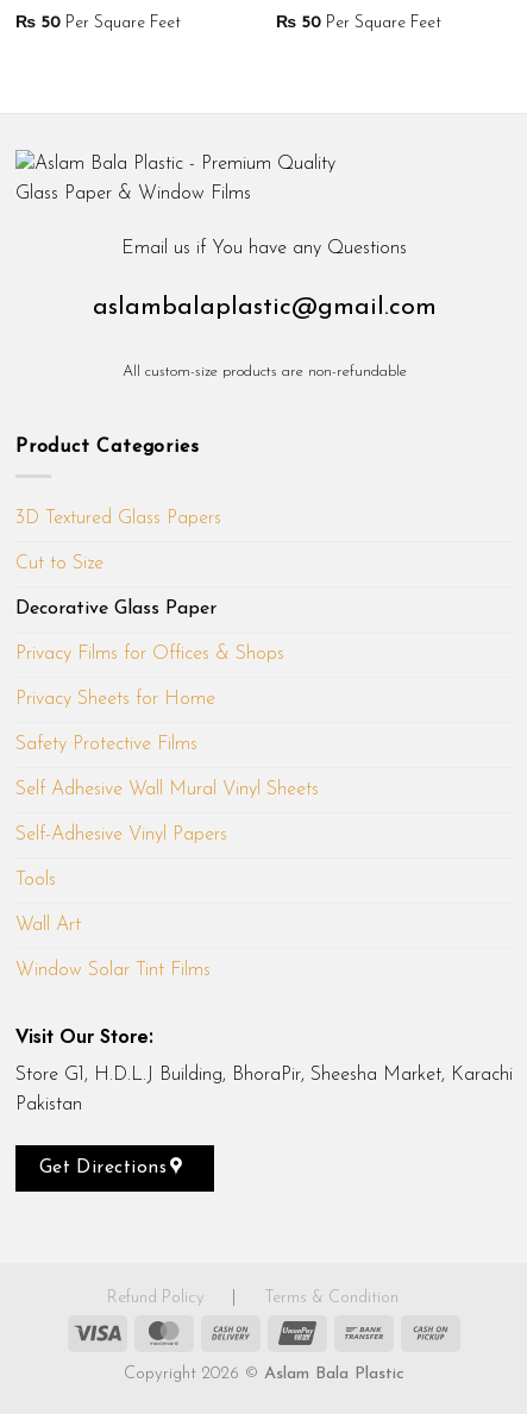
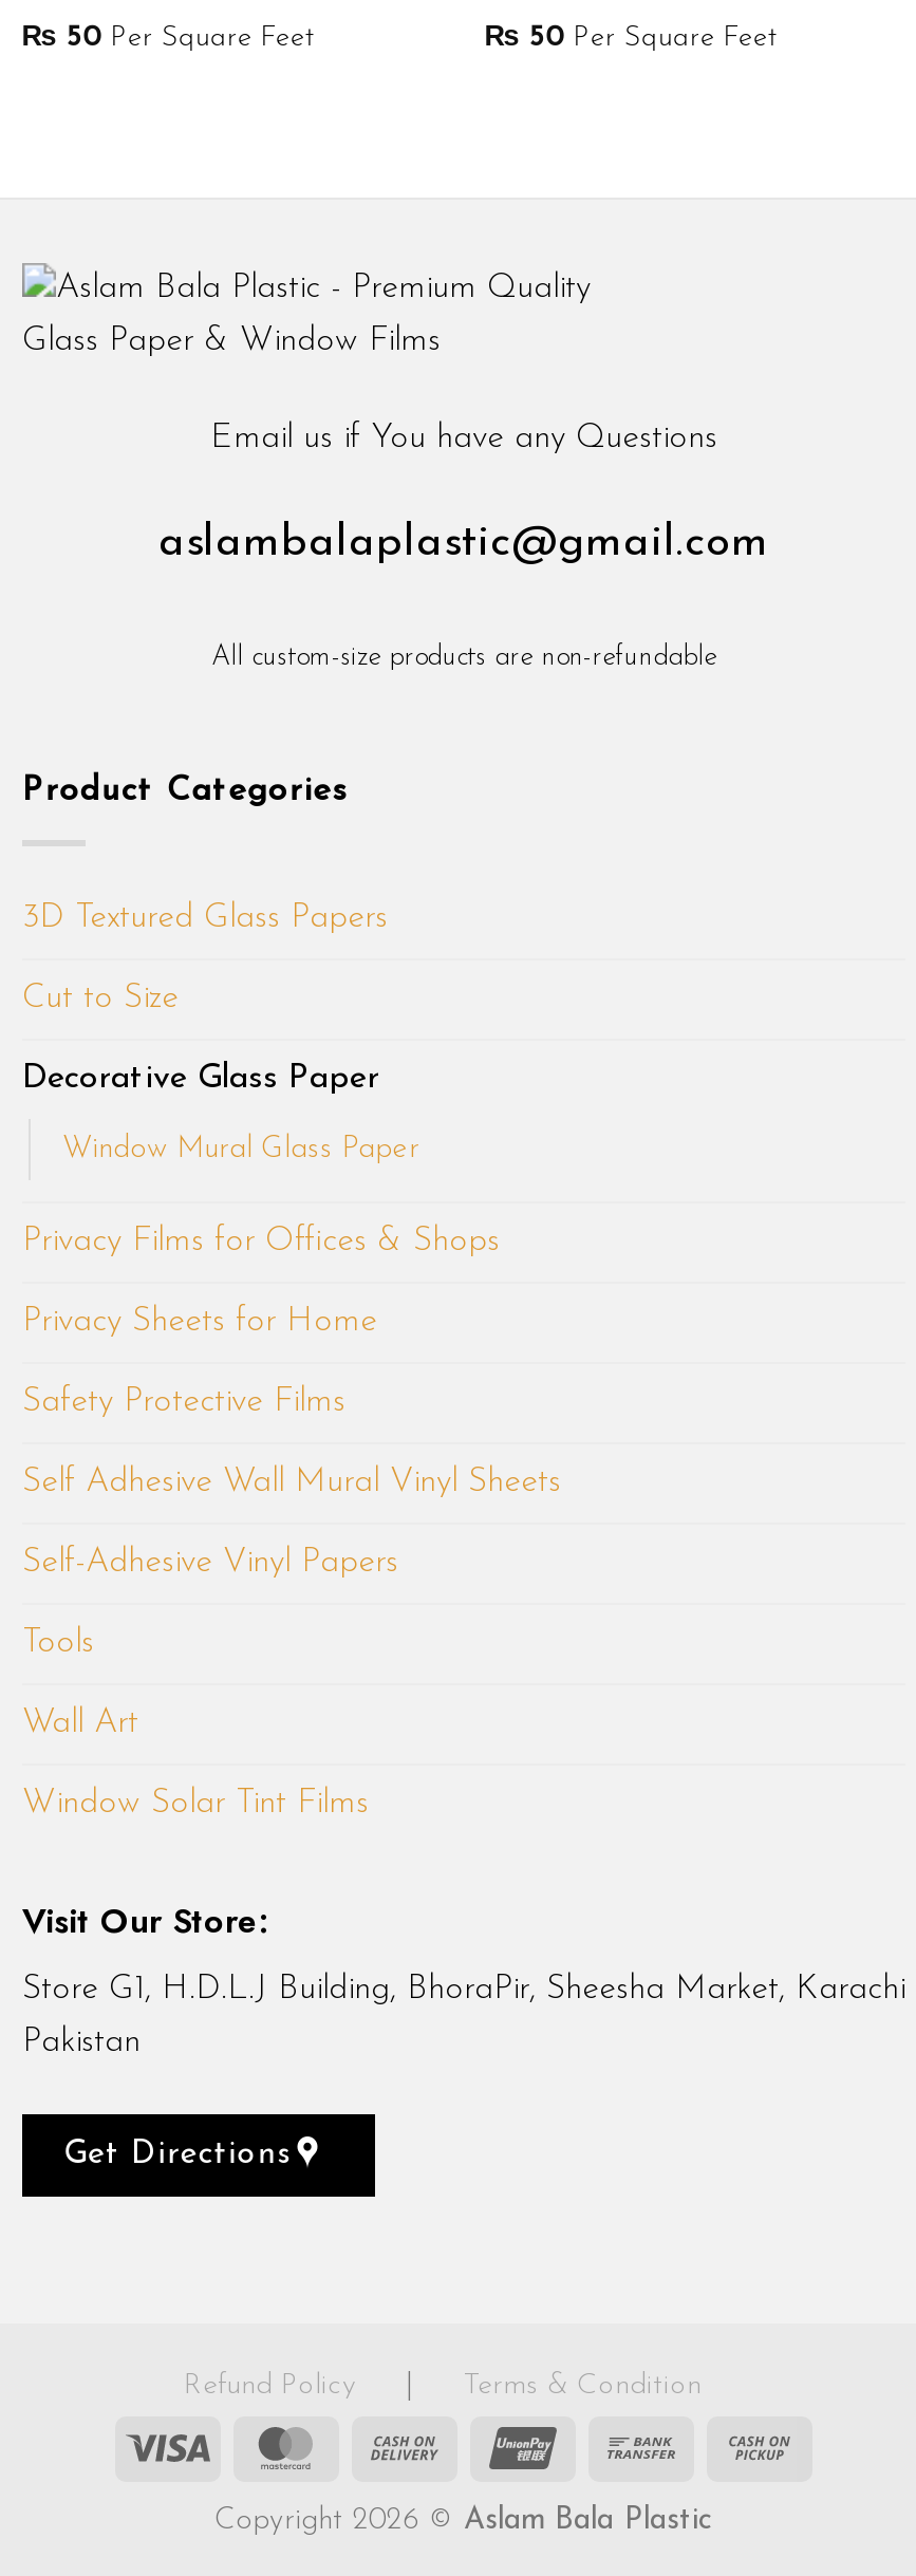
+ Window Mural Glass Paper
